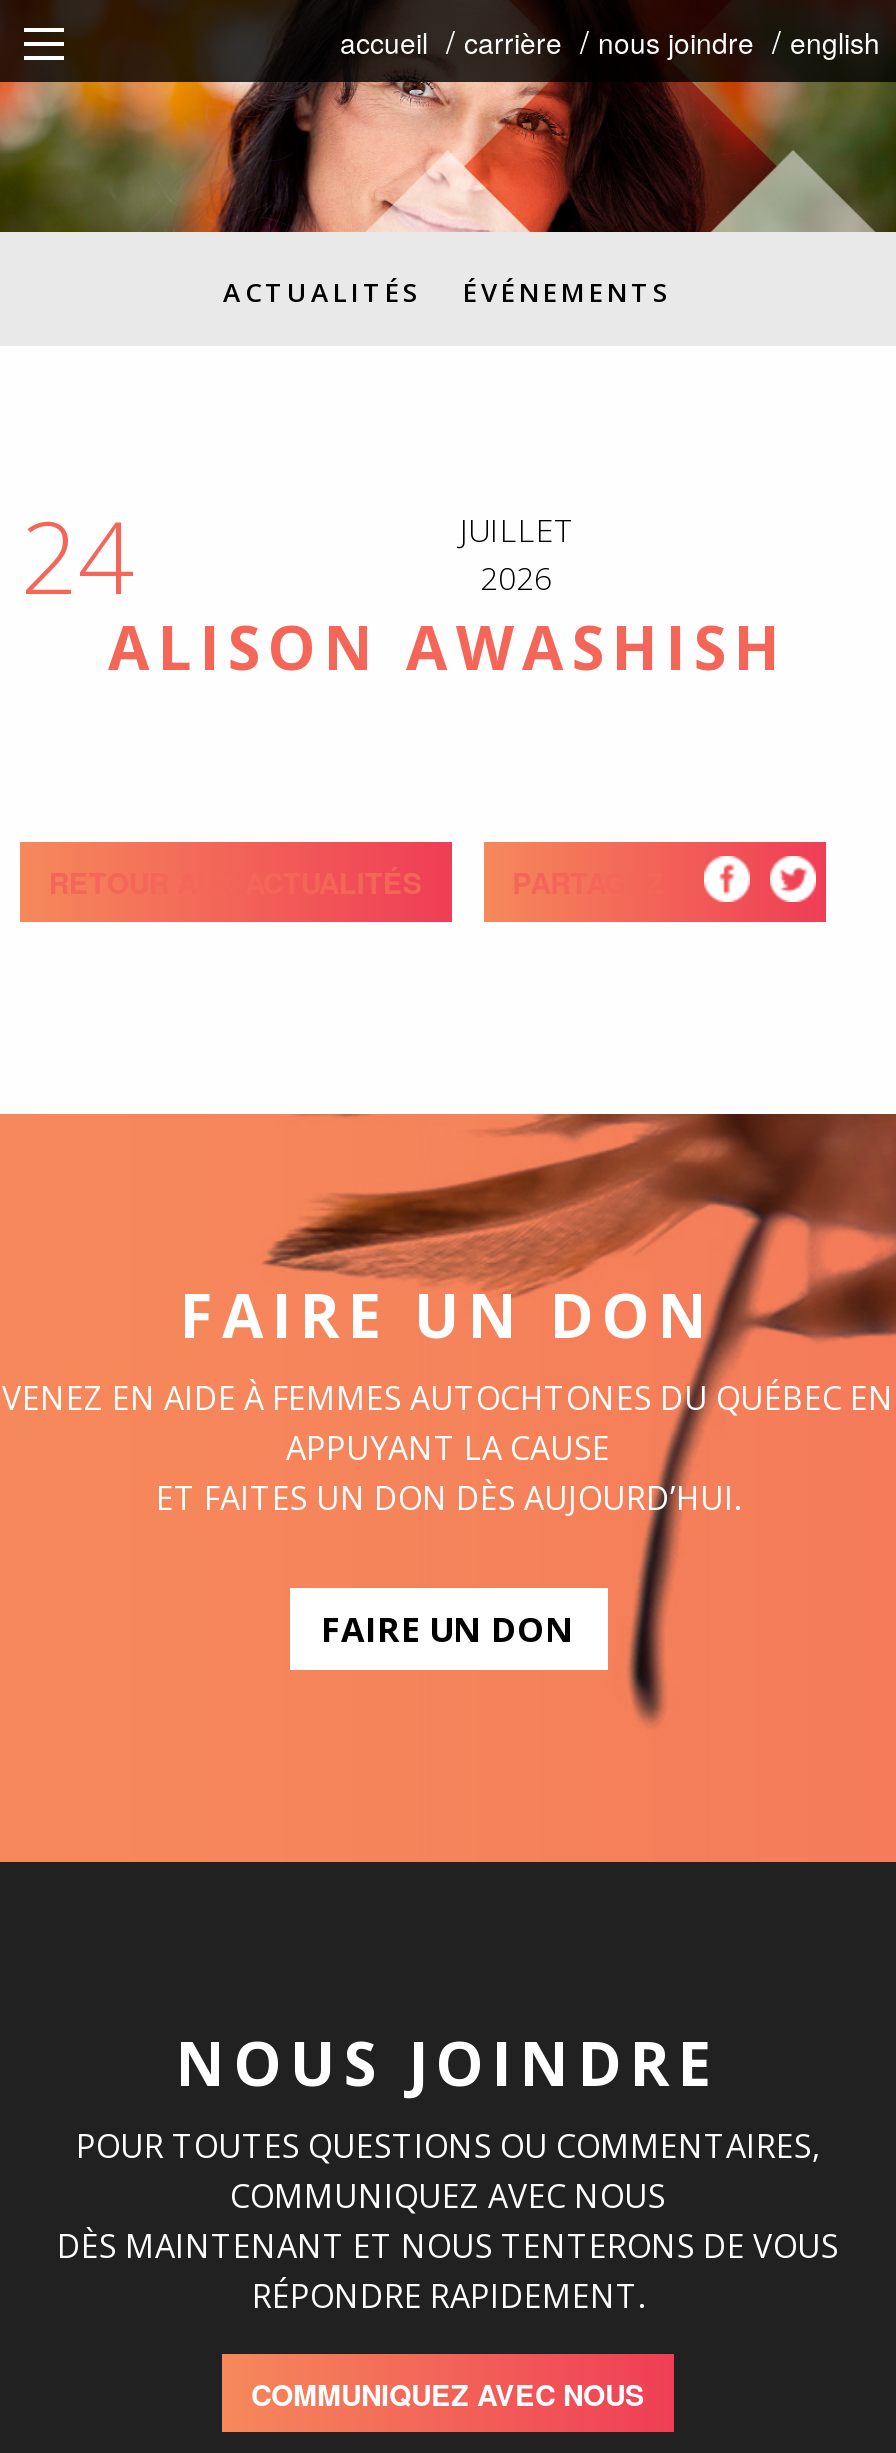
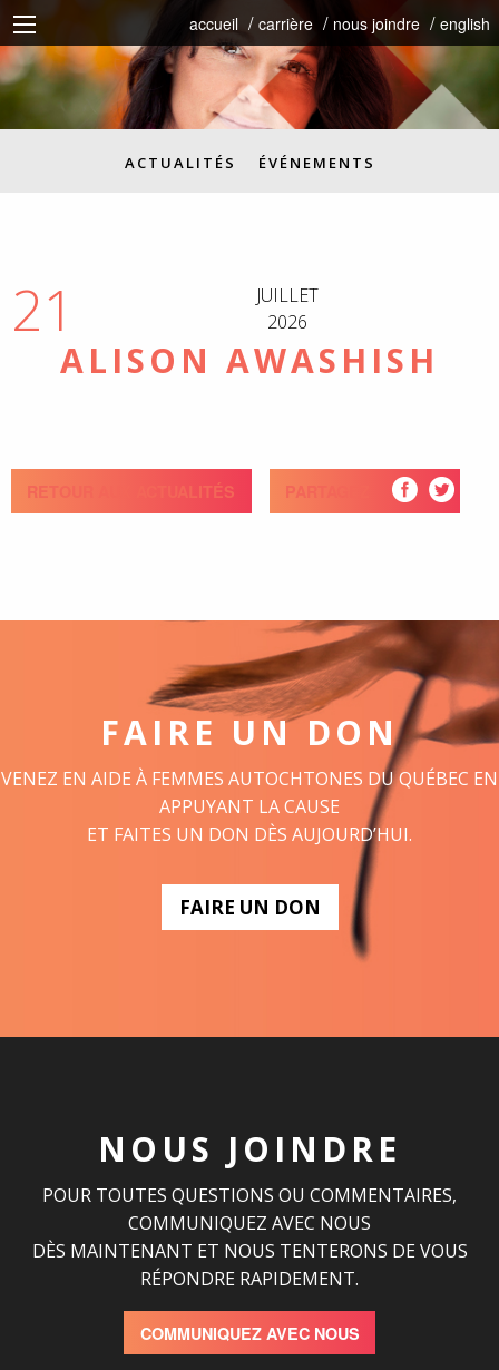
- 24
+ 21
